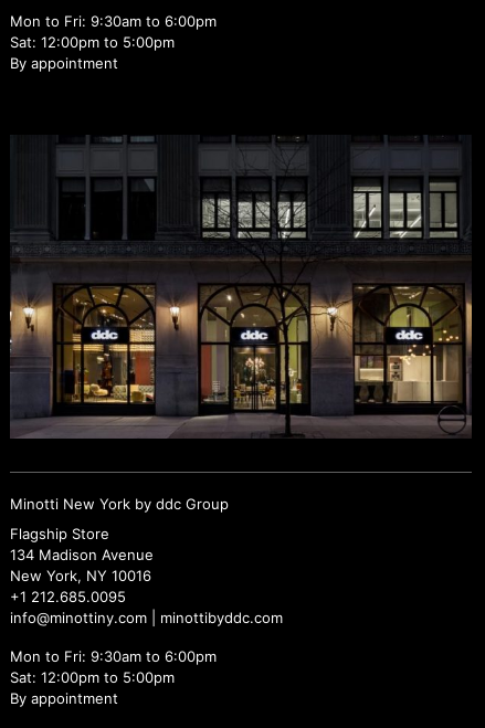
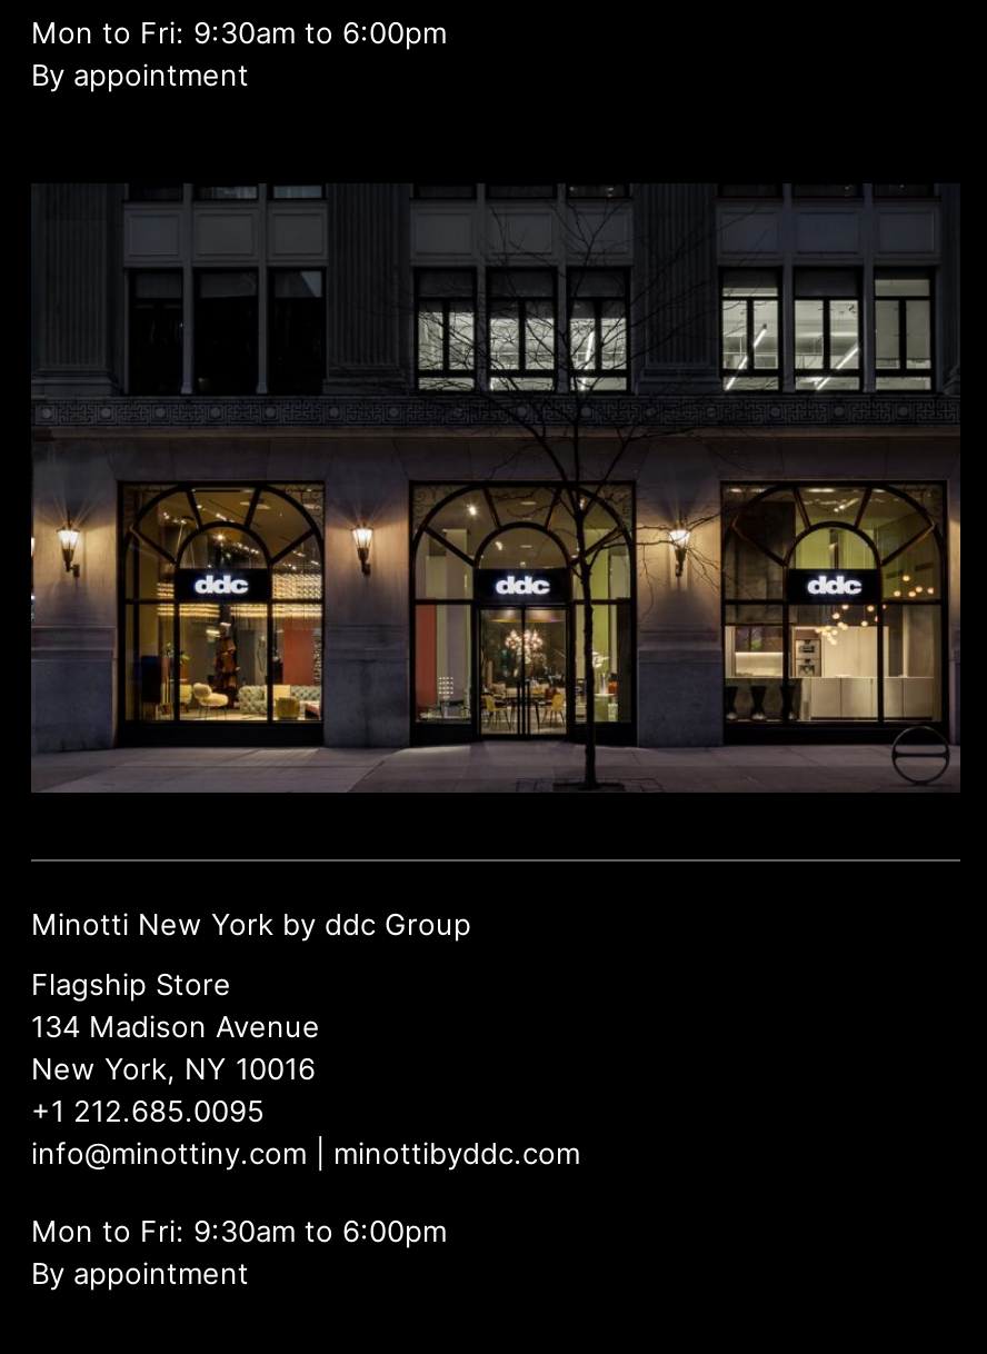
- Sat: 12:00pm to 5:00pm

- Sat: 12:00pm to 5:00pm
